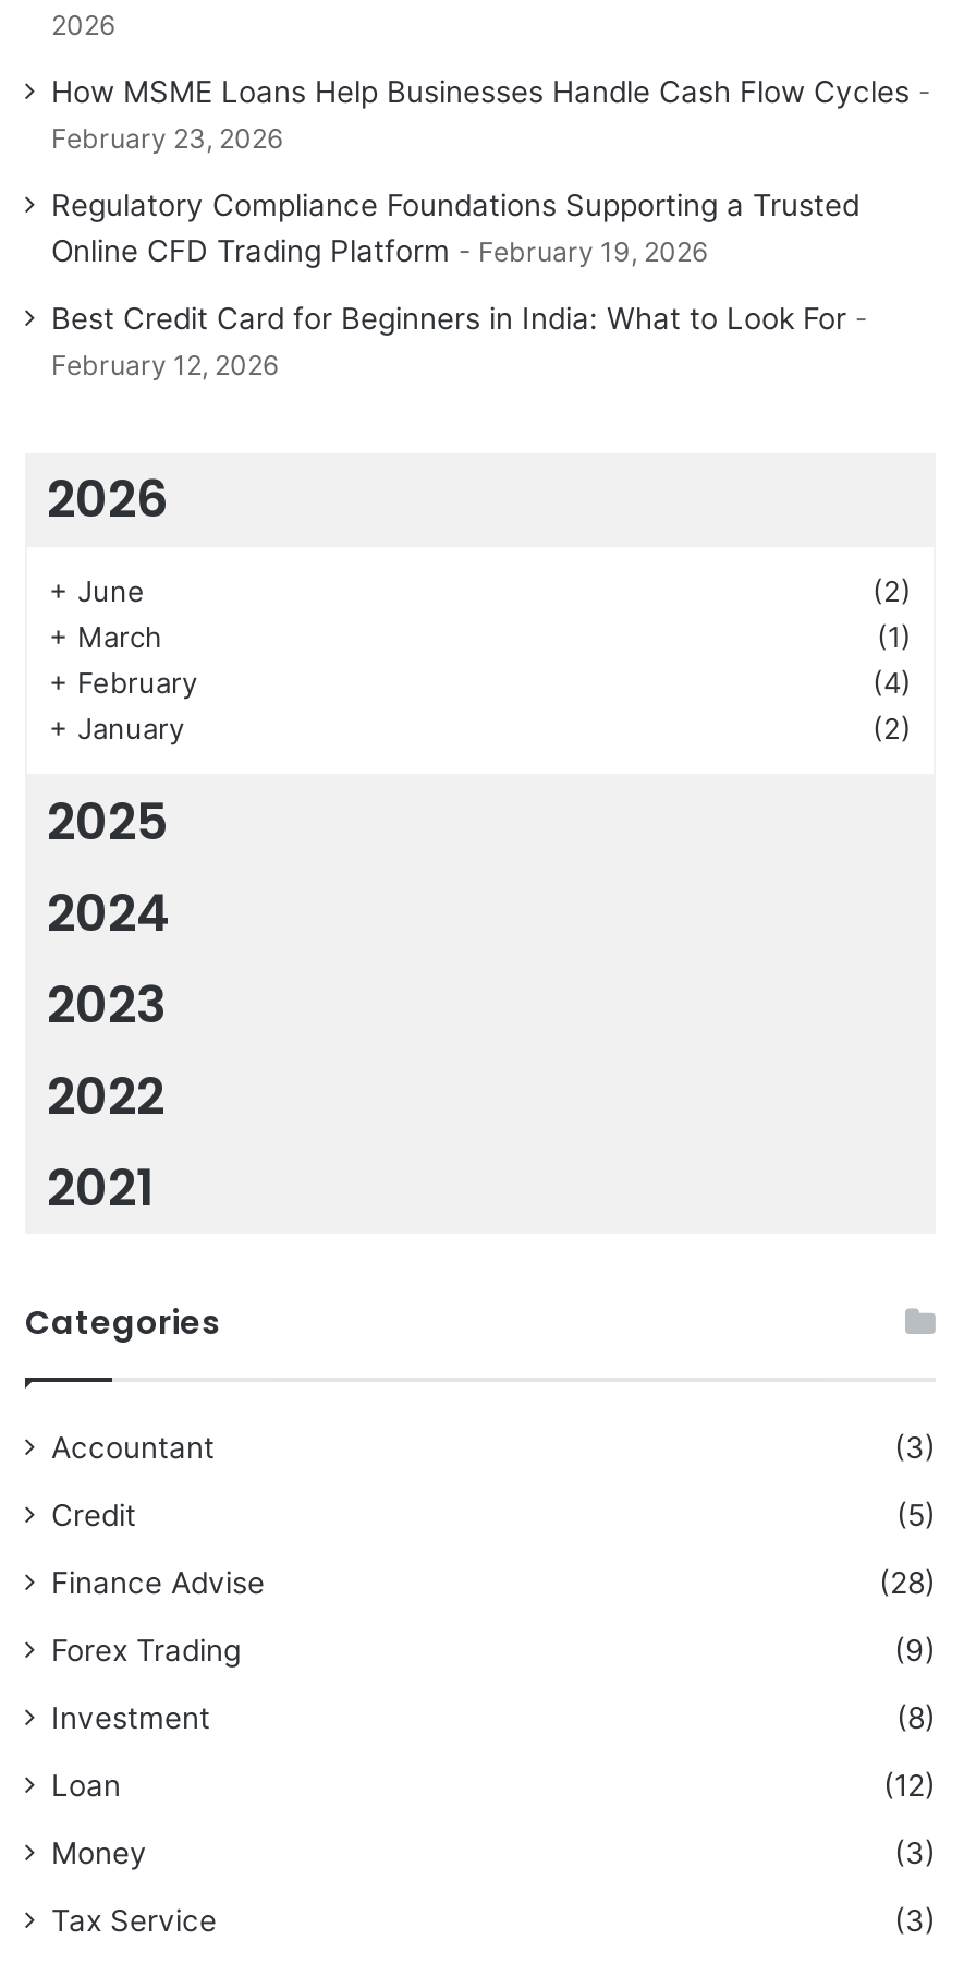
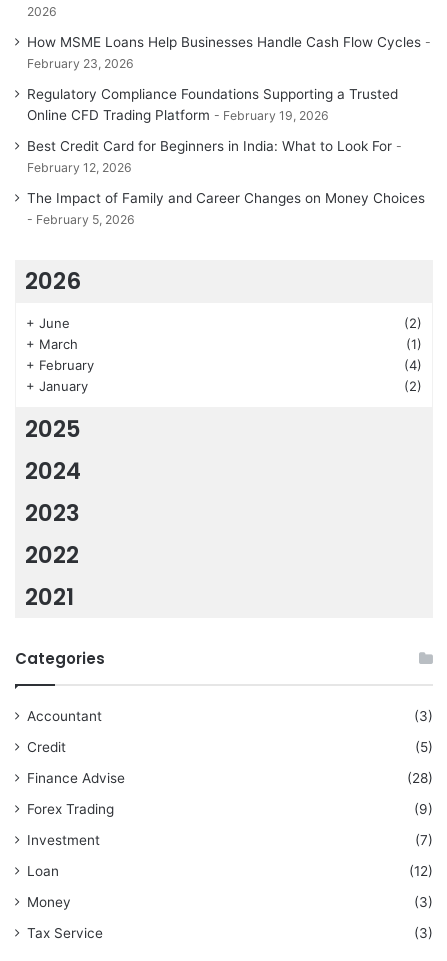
+ The Impact of Family and Career Changes on Money Choices
+ February 5, 2026

- (8)
+ (7)
